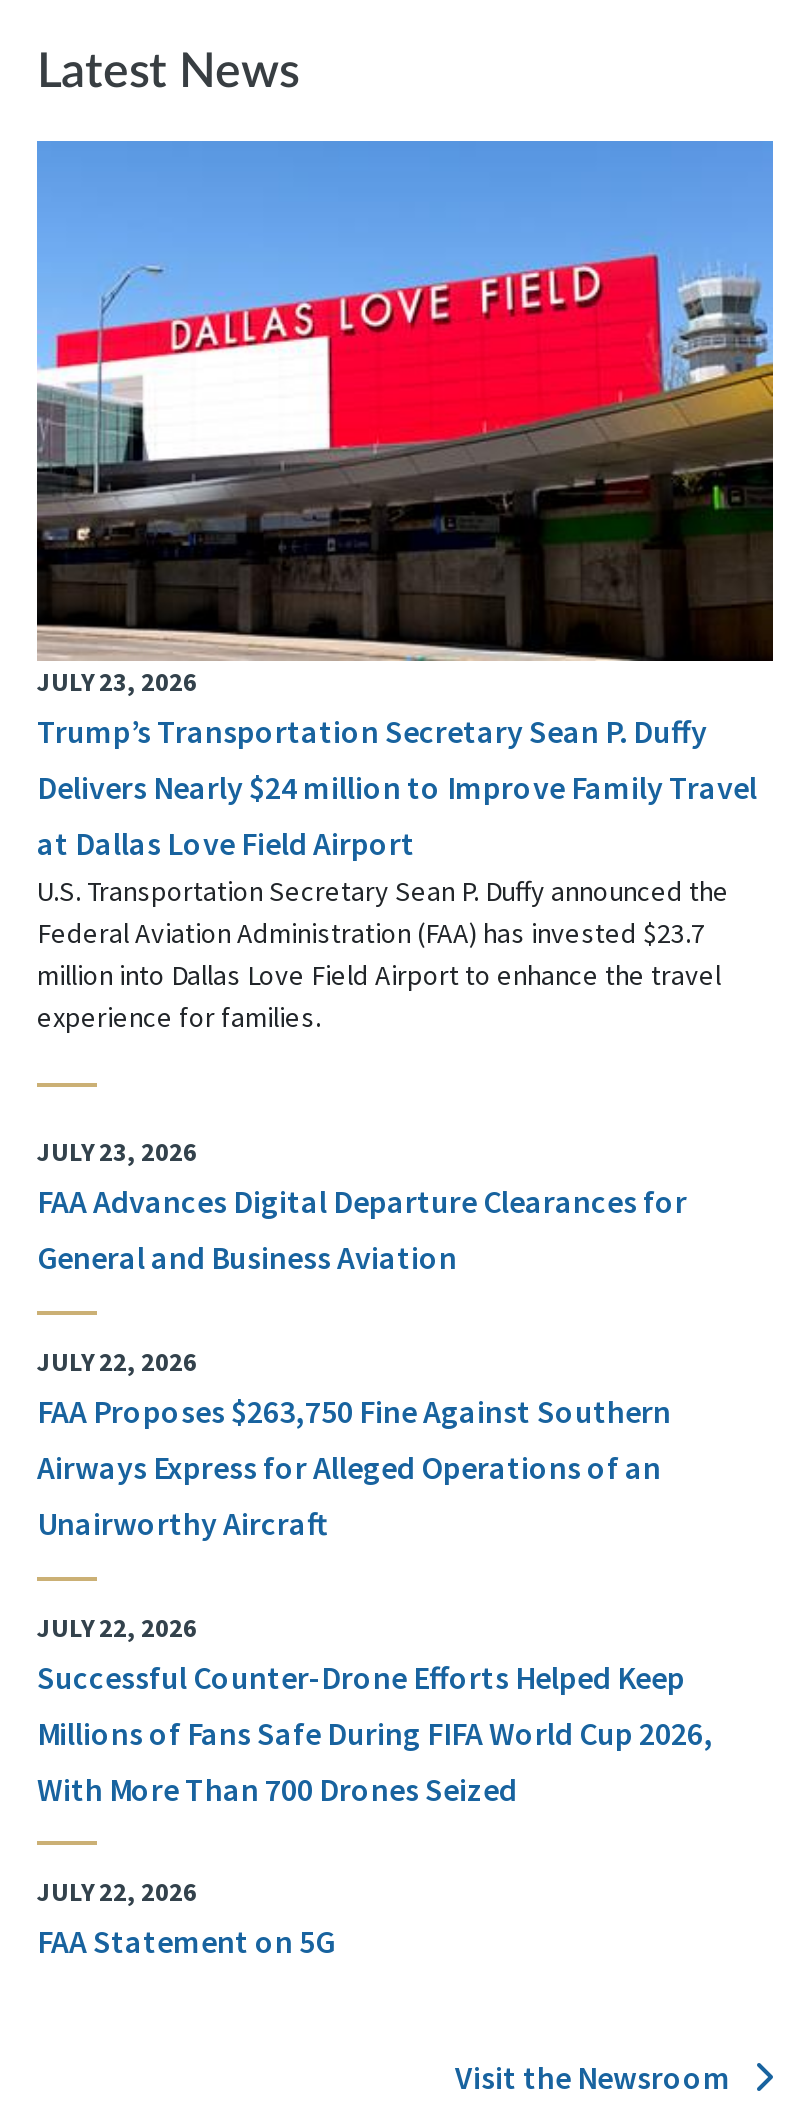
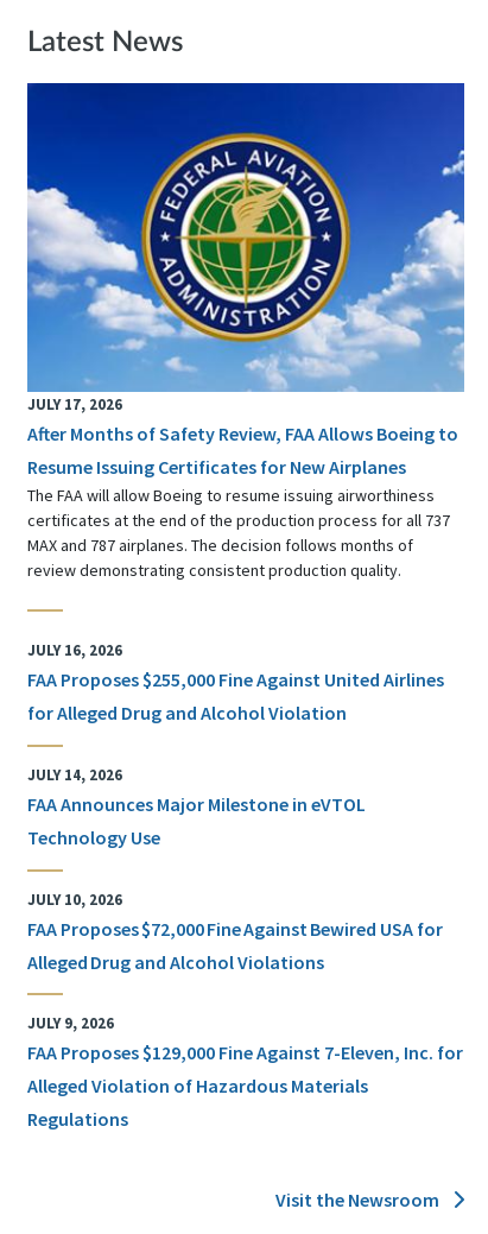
- [image]
- JULY 23, 2026
- Trump’s Transportation Secretary Sean P. Duffy
- Delivers Nearly $24 million to Improve Family Travel
- at Dallas Love Field Airport
- U.S. Transportation Secretary Sean P. Duffy announced the
- Federal Aviation Administration (FAA) has invested $23.7
- million into Dallas Love Field Airport to enhance the travel
- experience for families.
+ [image]
+ JULY 17, 2026
+ After Months of Safety Review, FAA Allows Boeing to
+ Resume Issuing Certificates for New Airplanes
+ The FAA will allow Boeing to resume issuing airworthiness
+ certificates at the end of the production process for all 737
+ MAX and 787 airplanes. The decision follows months of
+ review demonstrating consistent production quality.

- JULY 23, 2026
- FAA Advances Digital Departure Clearances for
- General and Business Aviation
+ JULY 16, 2026
+ FAA Proposes $255,000 Fine Against United Airlines
+ for Alleged Drug and Alcohol Violation

- JULY 22, 2026
- FAA Proposes $263,750 Fine Against Southern
- Airways Express for Alleged Operations of an
- Unairworthy Aircraft
+ JULY 14, 2026
+ FAA Announces Major Milestone in eVTOL
+ Technology Use

- JULY 22, 2026
- Successful Counter-Drone Efforts Helped Keep
- Millions of Fans Safe During FIFA World Cup 2026,
- With More Than 700 Drones Seized
+ JULY 10, 2026
+ FAA Proposes $72,000 Fine Against Bewired USA for
+ Alleged Drug and Alcohol Violations

- JULY 22, 2026
- FAA Statement on 5G
+ JULY 9, 2026
+ FAA Proposes $129,000 Fine Against 7-Eleven, Inc. for
+ Alleged Violation of Hazardous Materials
+ Regulations
